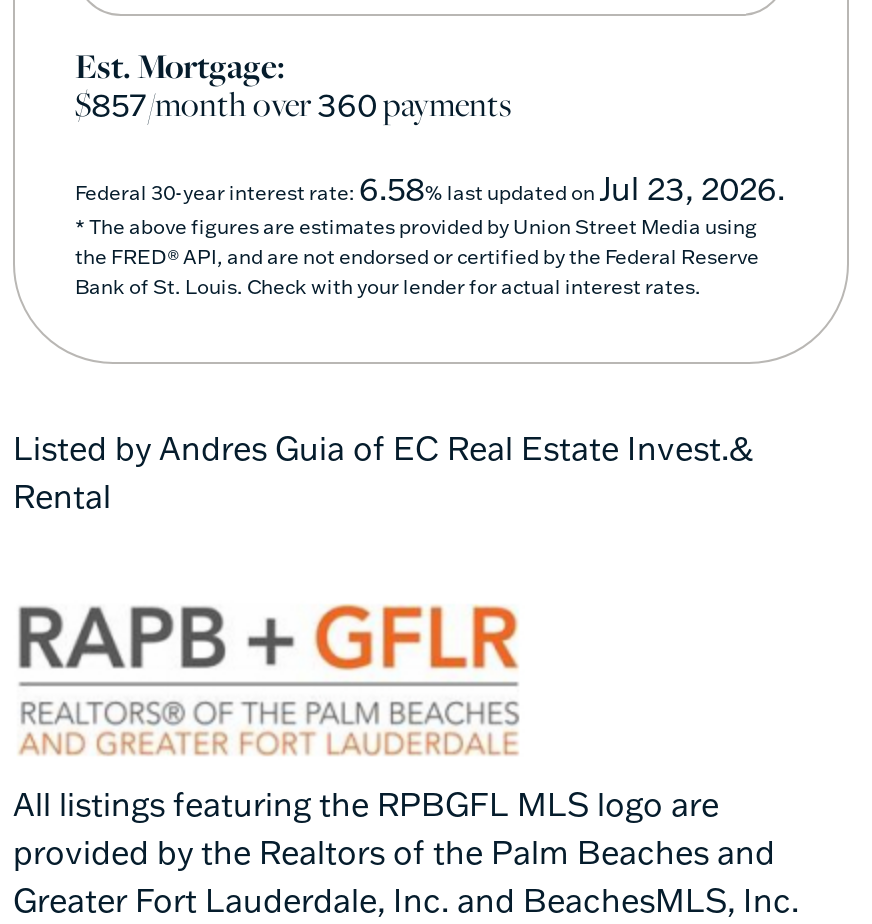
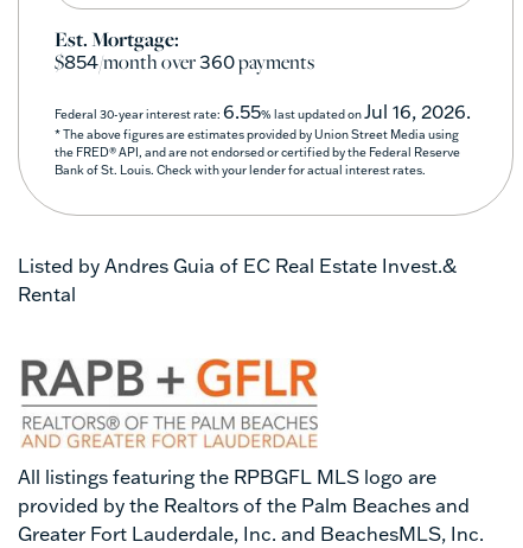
- $857/month over360payments
+ $854/month over360payments

- Federal 30-year interest rate: 6.58% last updated on Jul 23, 2026.
+ Federal 30-year interest rate: 6.55% last updated on Jul 16, 2026.
